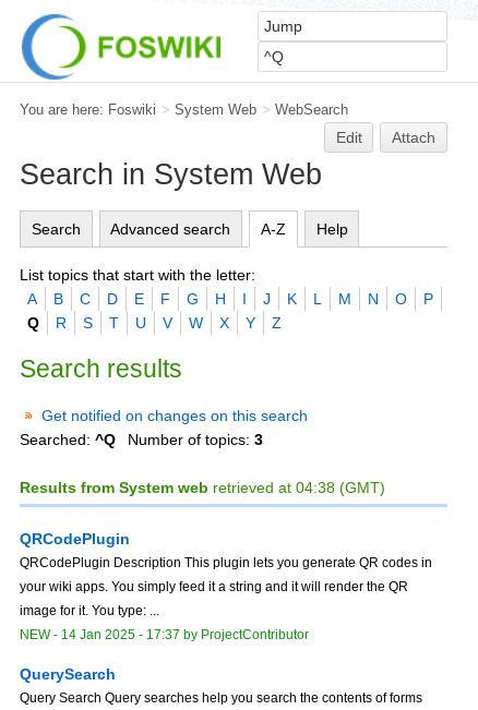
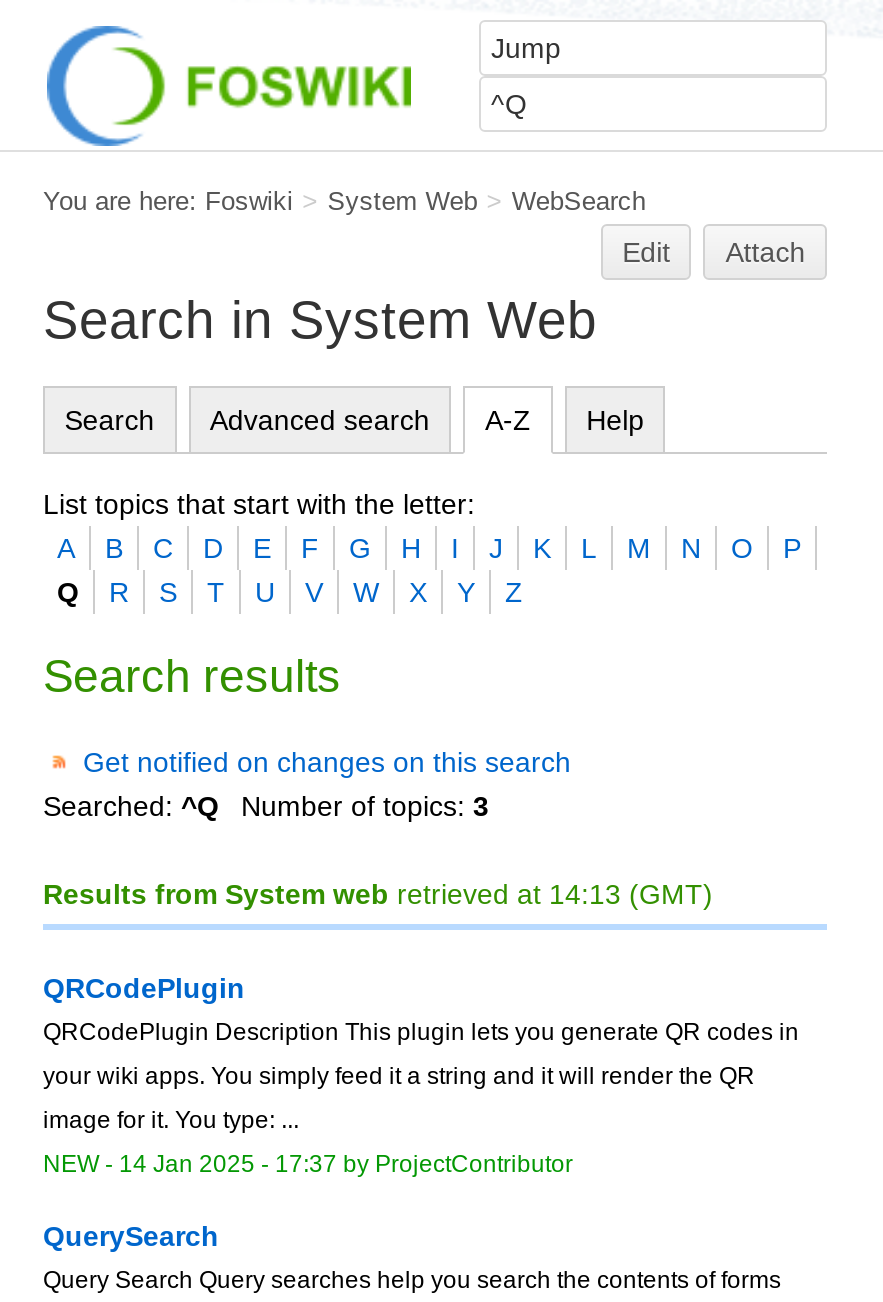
- Results from System web retrieved at 04:38 (GMT)
+ Results from System web retrieved at 14:13 (GMT)
